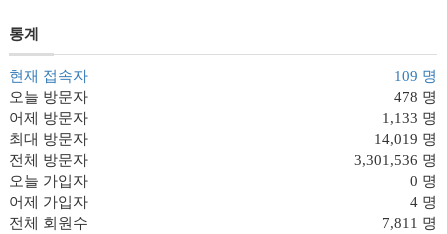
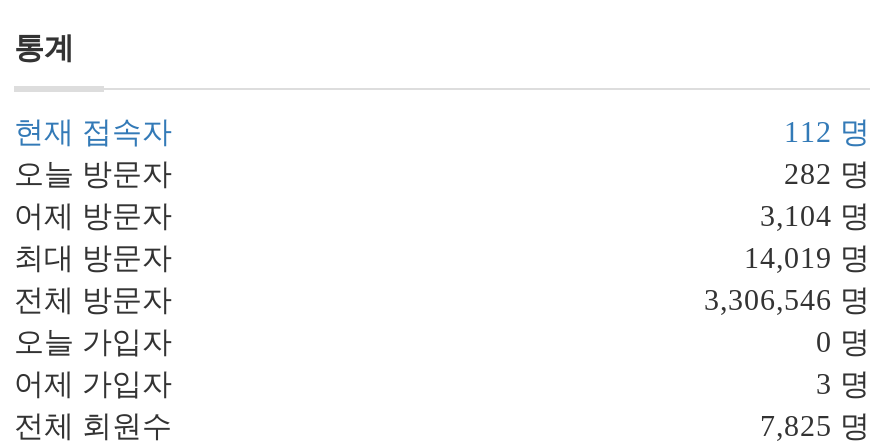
- 109 명
+ 112 명

- 478 명
+ 282 명

- 1,133 명
+ 3,104 명

- 3,301,536 명
+ 3,306,546 명

- 4 명
+ 3 명

- 7,811 명
+ 7,825 명
